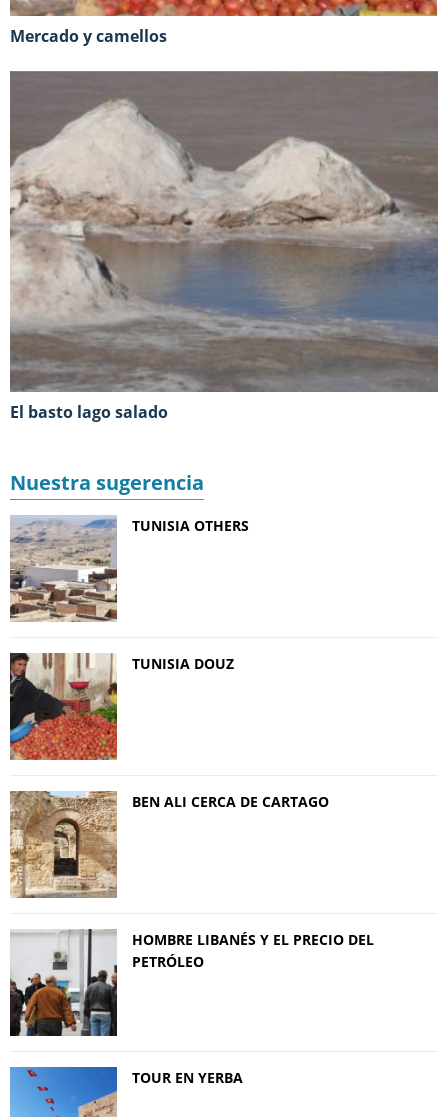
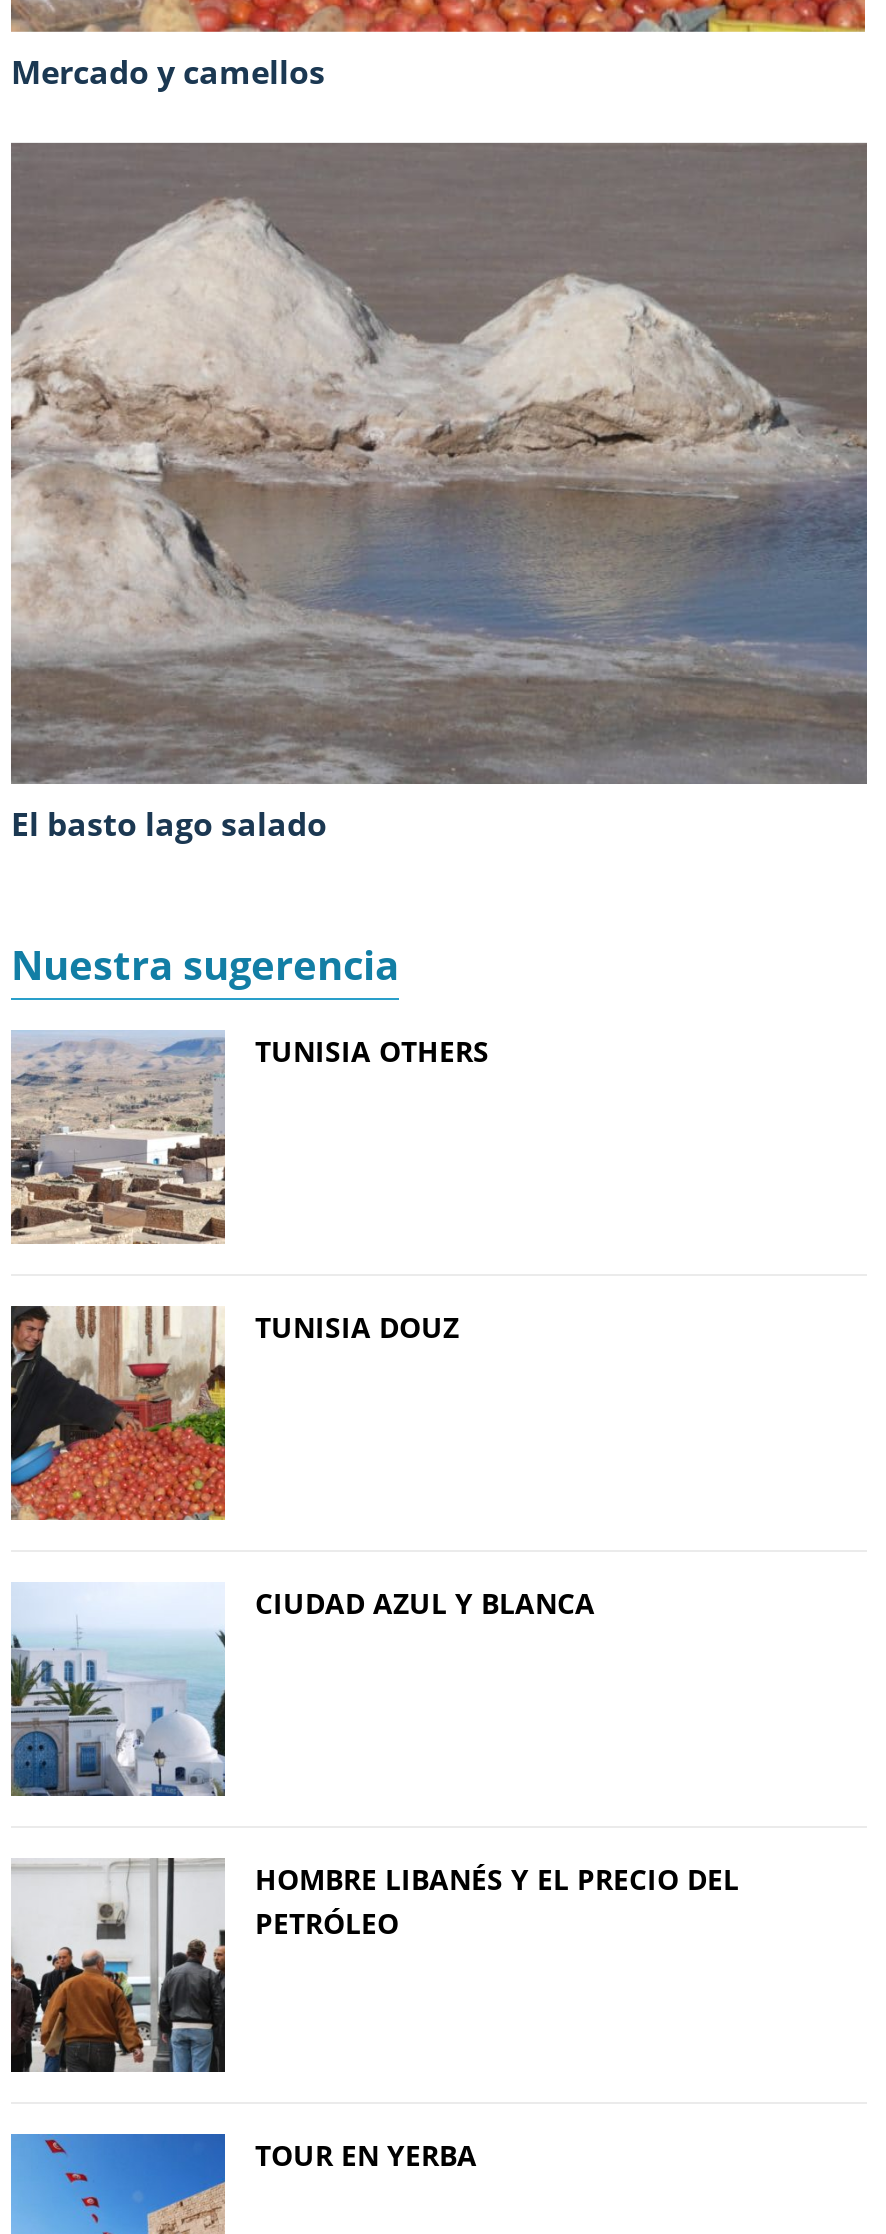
- [image]
- BEN ALI CERCA DE CARTAGO
+ [image]
+ CIUDAD AZUL Y BLANCA
